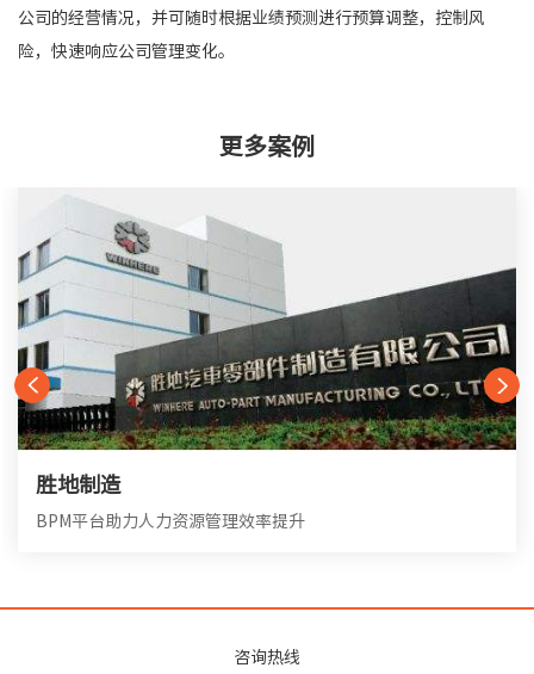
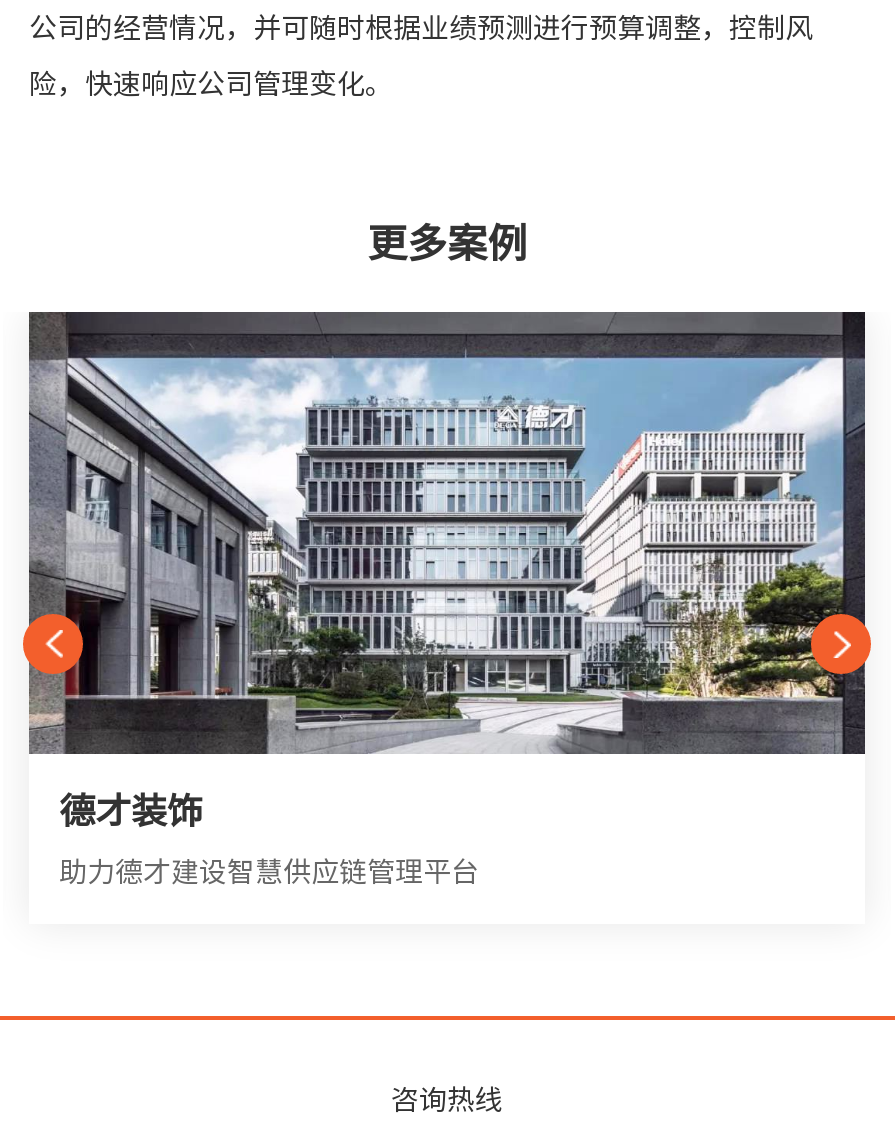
- [image]
- 胜地制造
+ [image]
+ 德才装饰

- BPM平台助力人力资源管理效率提升
+ 助力德才建设智慧供应链管理平台
